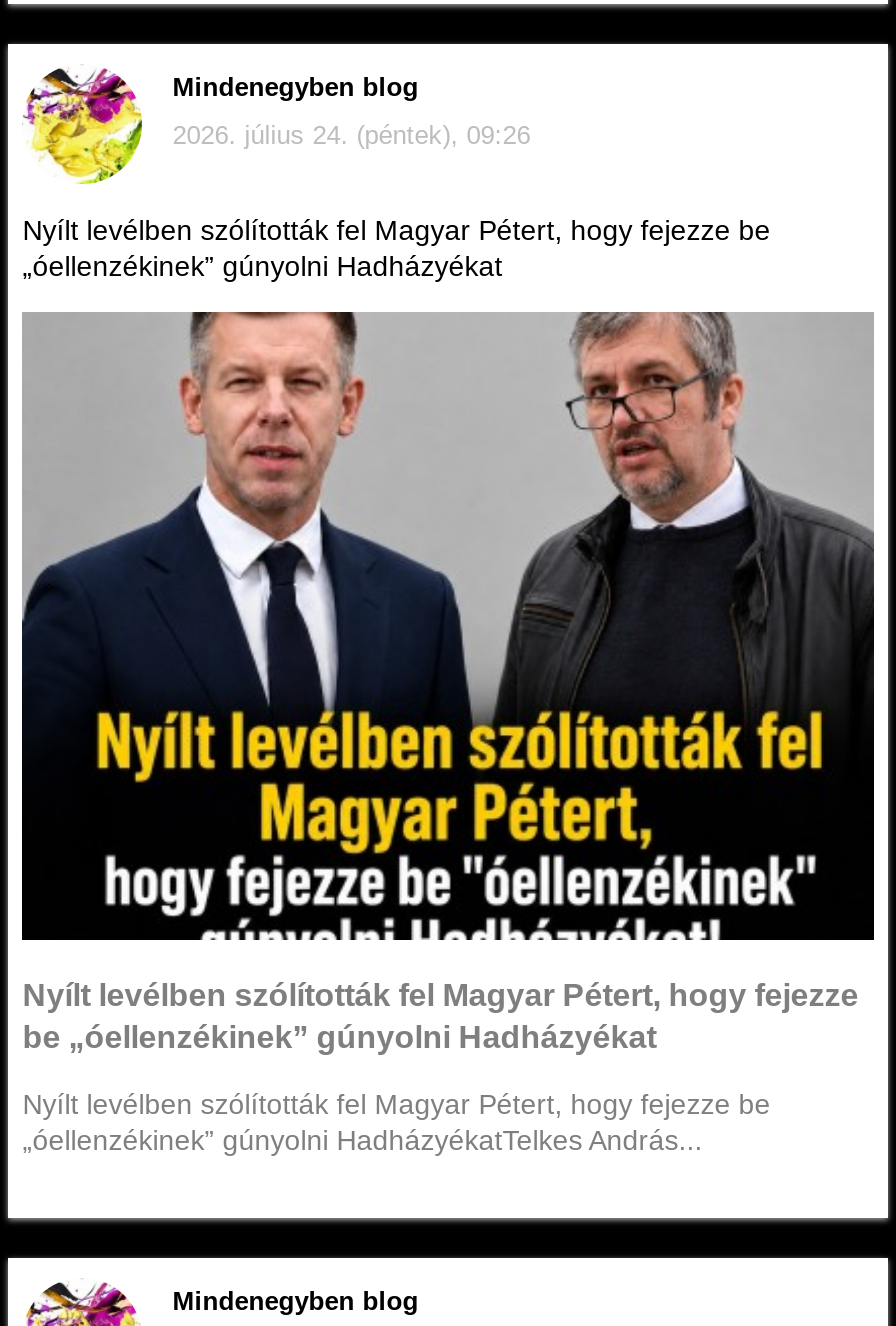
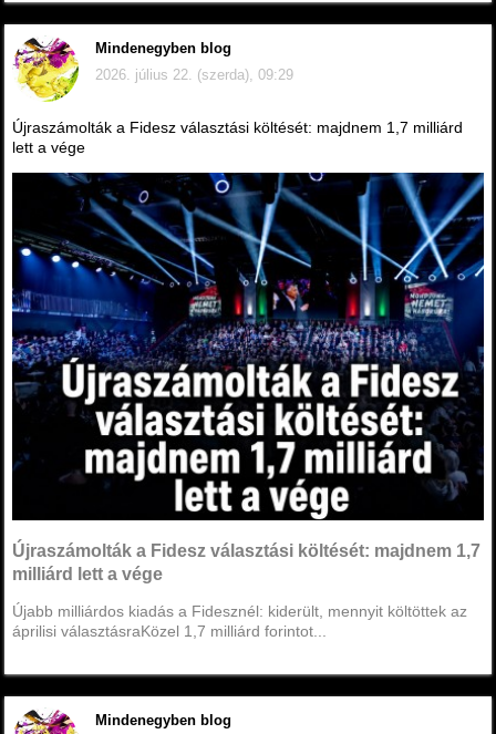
- 2026. július 24. (péntek), 09:26
+ 2026. július 22. (szerda), 09:29

- Nyílt levélben szólították fel Magyar Pétert, hogy fejezze be
- „óellenzékinek” gúnyolni Hadházyékat
+ Újraszámolták a Fidesz választási költését: majdnem 1,7 milliárd
+ lett a vége

- [image]
- Nyílt levélben szólították fel Magyar Pétert, hogy fejezze
- be „óellenzékinek” gúnyolni Hadházyékat
+ [image]
+ Újraszámolták a Fidesz választási költését: majdnem 1,7
+ milliárd lett a vége

- Nyílt levélben szólították fel Magyar Pétert, hogy fejezze be
- „óellenzékinek” gúnyolni HadházyékatTelkes András...
+ Újabb milliárdos kiadás a Fidesznél: kiderült, mennyit költöttek az
+ áprilisi választásraKözel 1,7 milliárd forintot...
